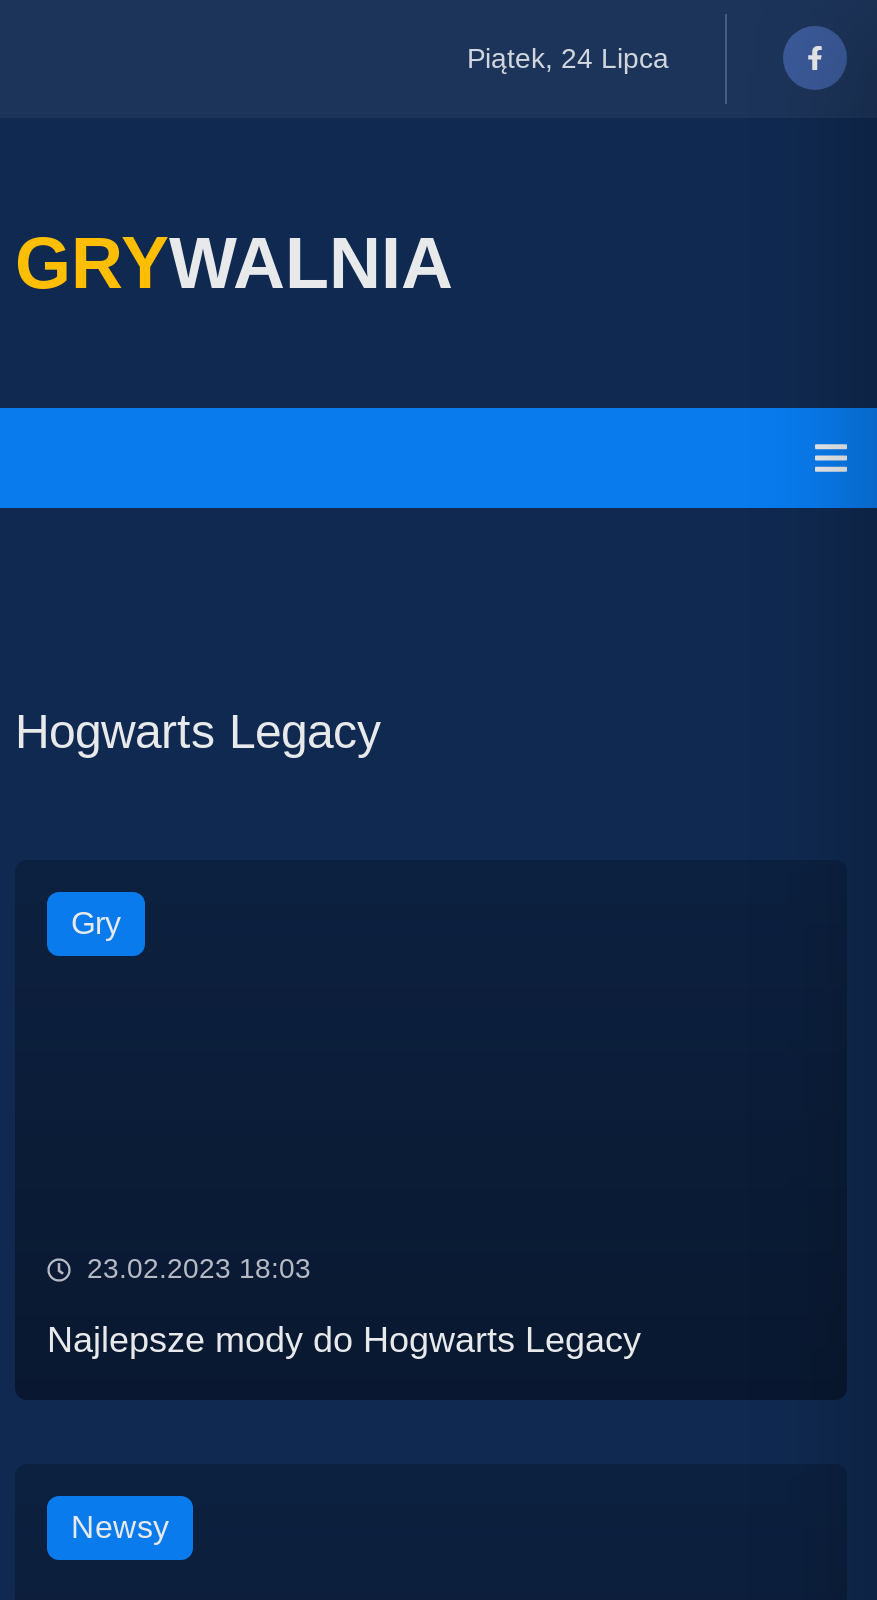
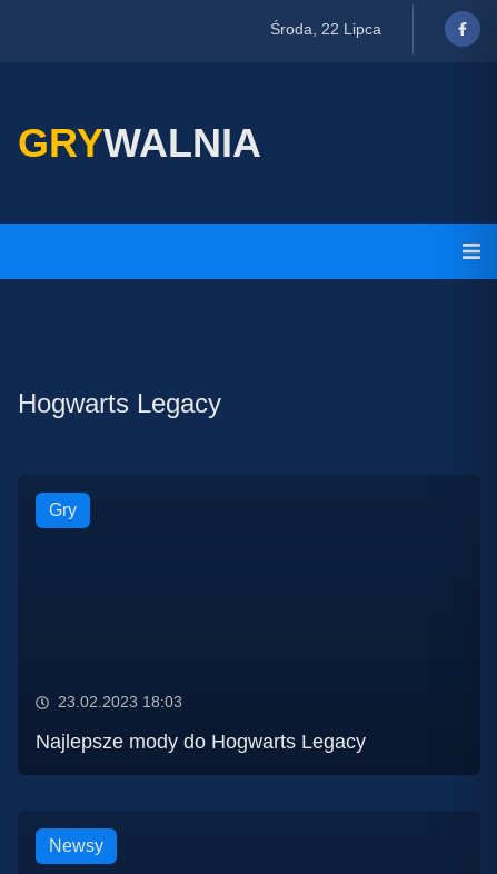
- Piątek, 24 Lipca
+ Środa, 22 Lipca
